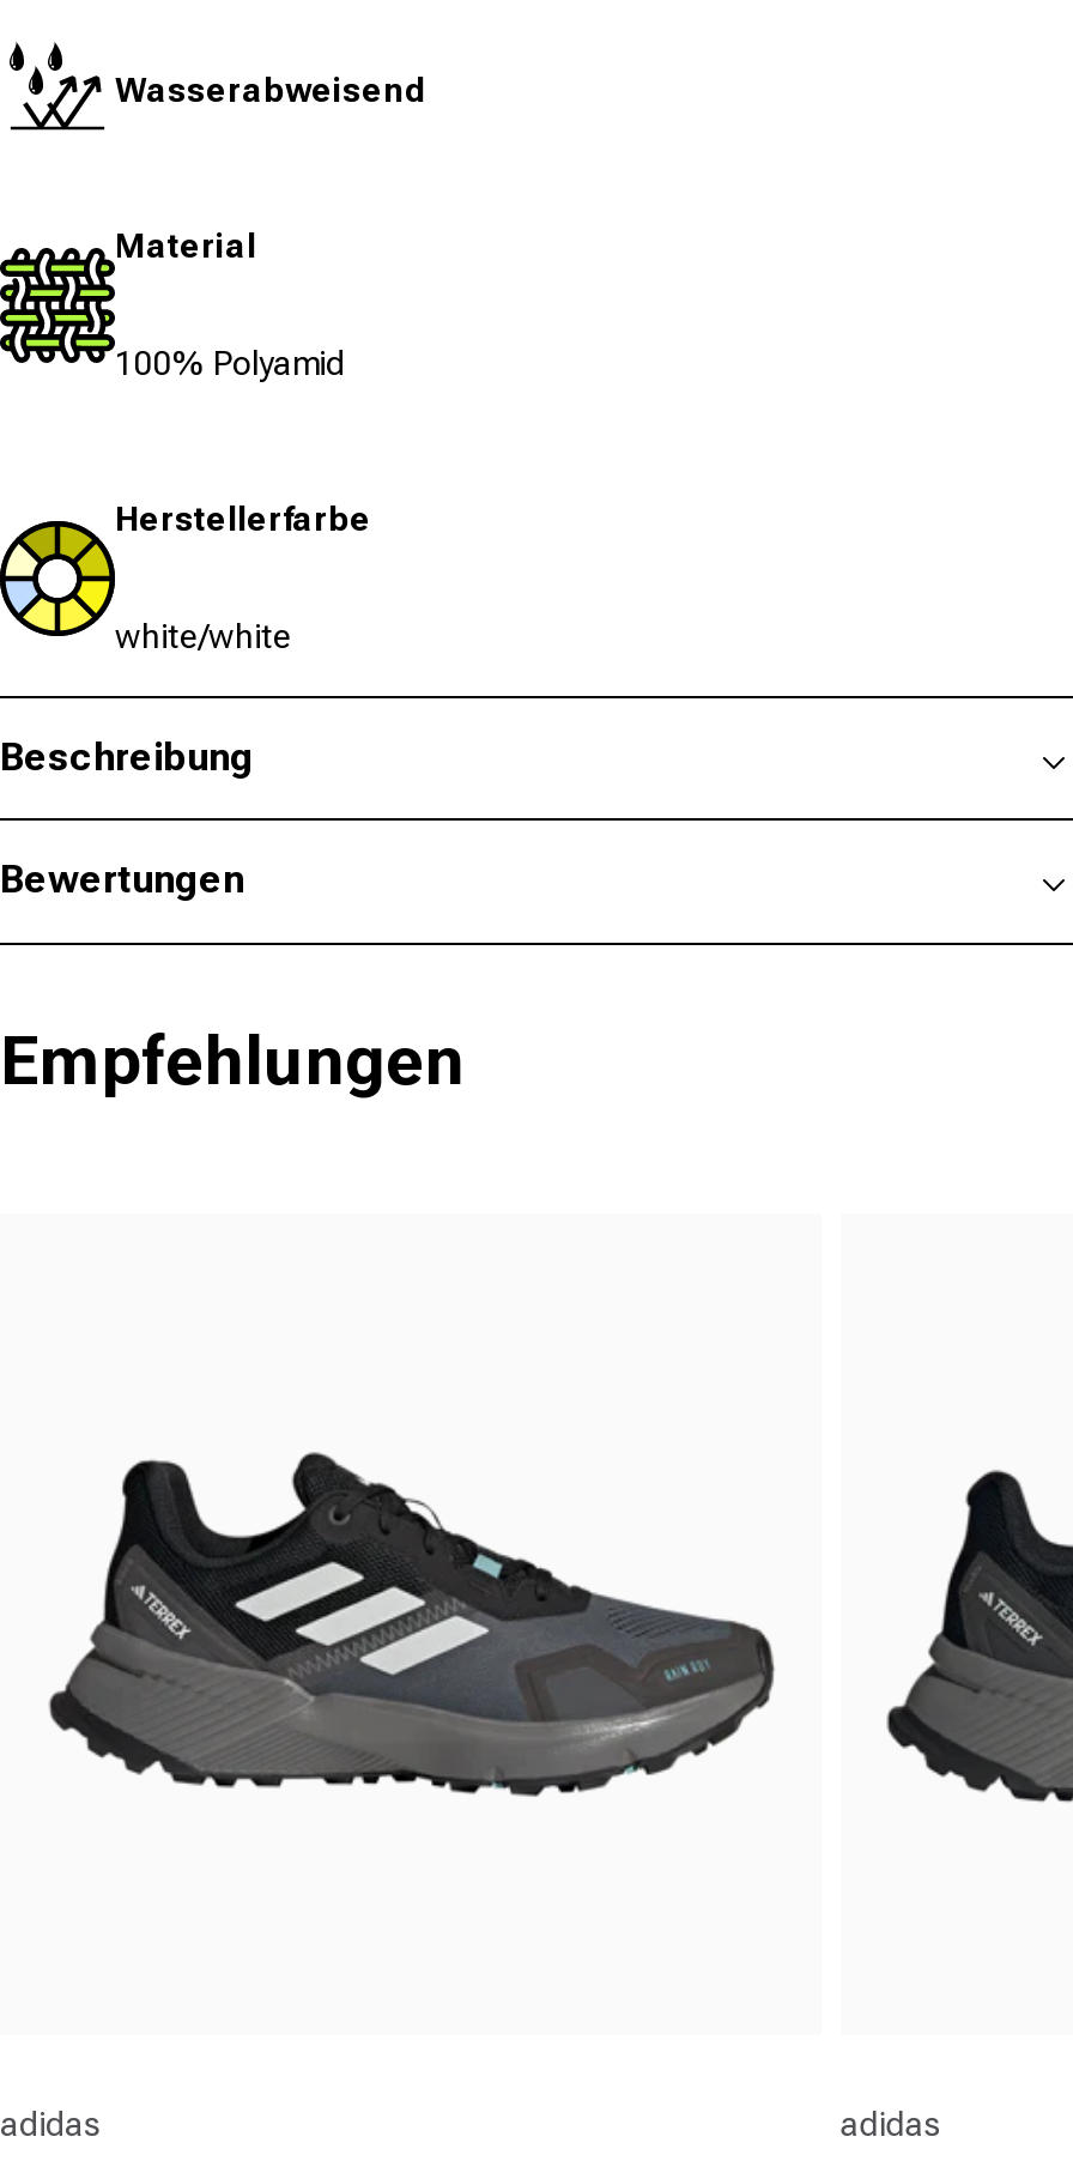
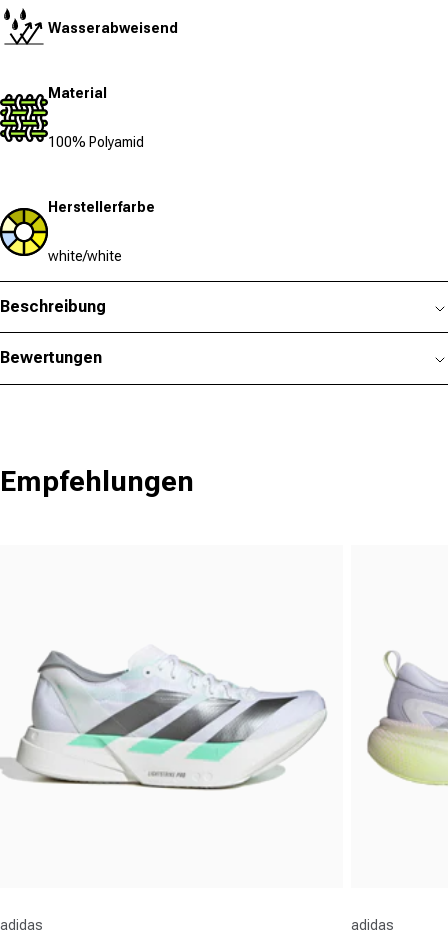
- [image]
+ [image]

- [image]
+ [image]
